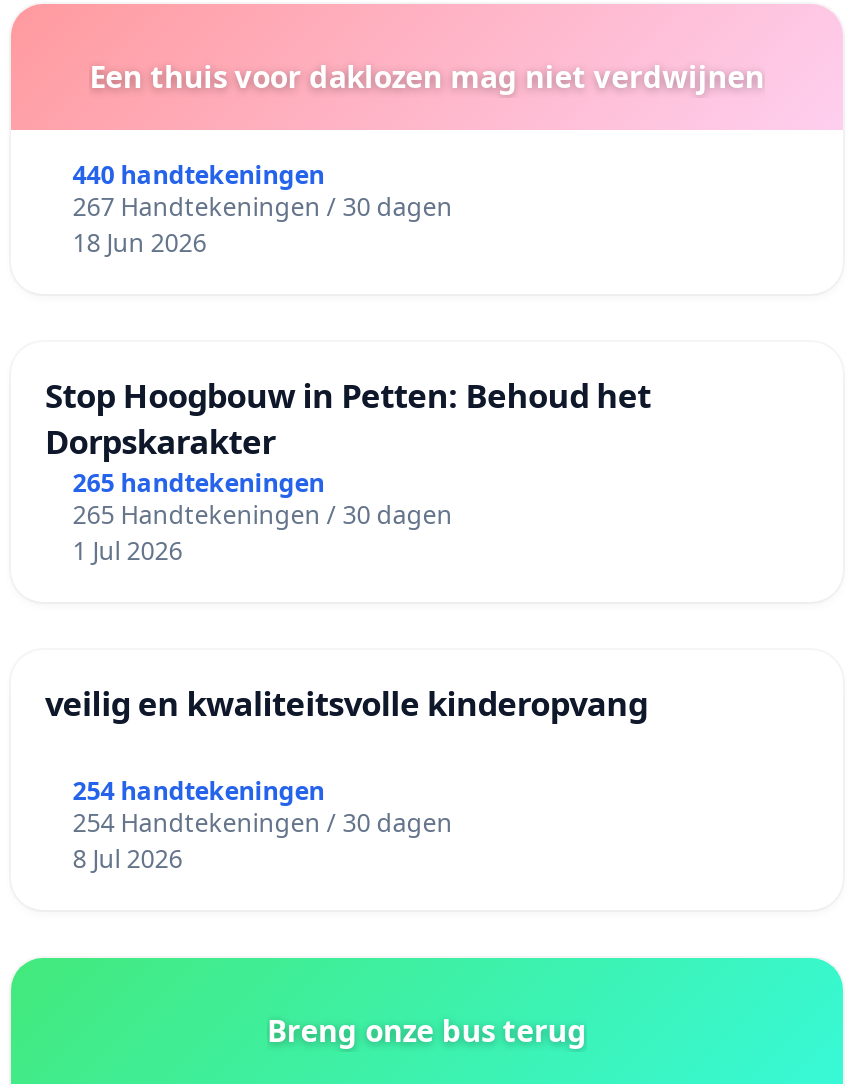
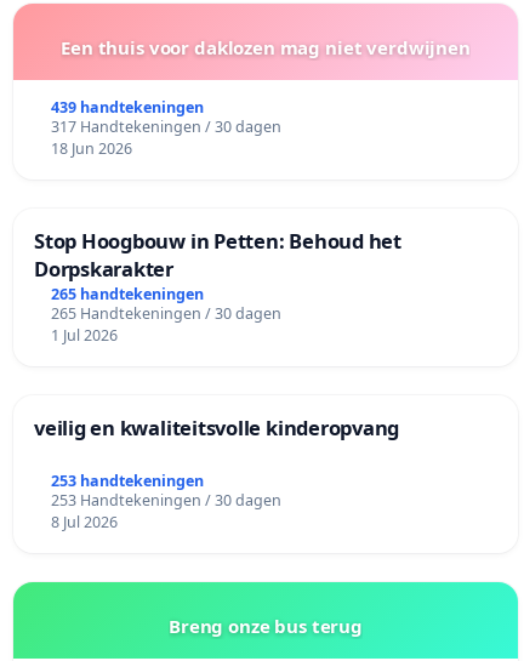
- 440 handtekeningen
+ 439 handtekeningen

- 267 Handtekeningen / 30 dagen
+ 317 Handtekeningen / 30 dagen

- 254 handtekeningen
+ 253 handtekeningen

- 254 Handtekeningen / 30 dagen
+ 253 Handtekeningen / 30 dagen
